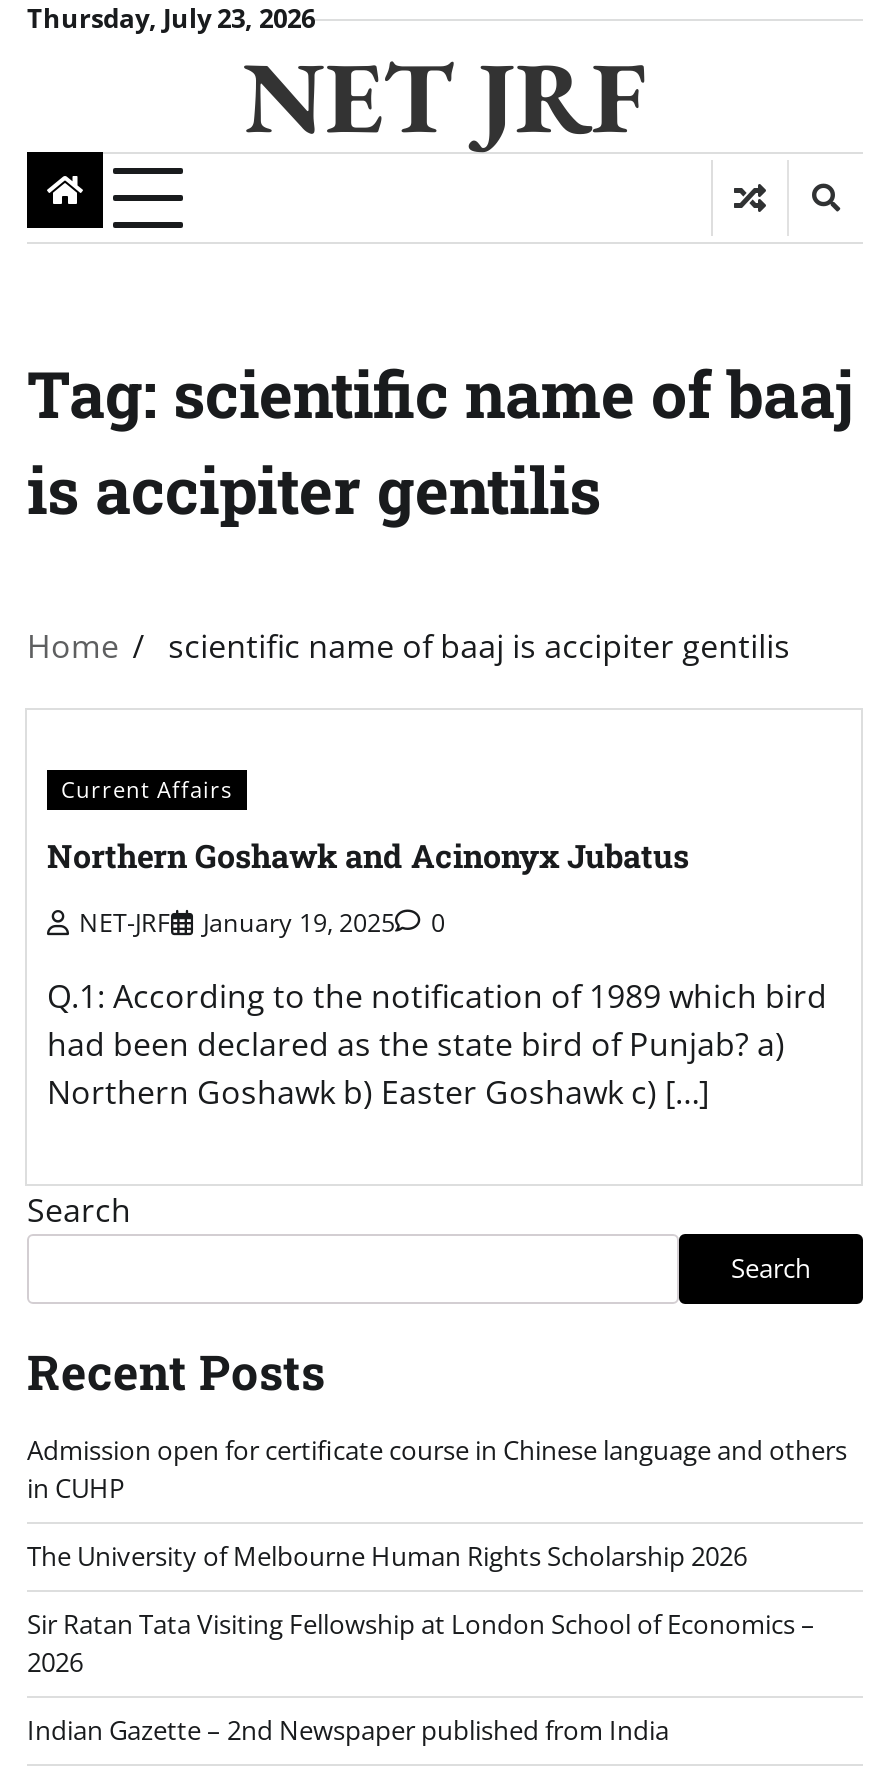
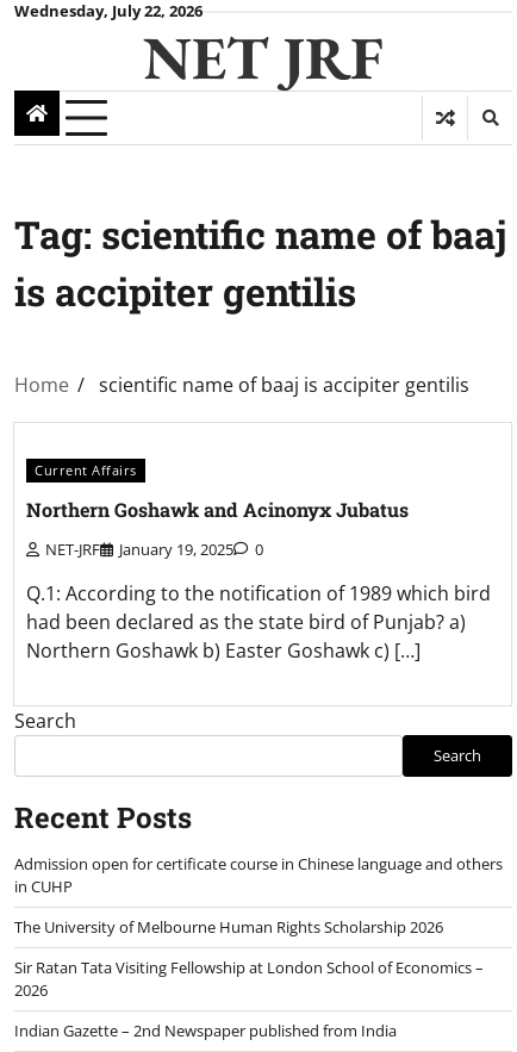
- Thursday, July 23, 2026
+ Wednesday, July 22, 2026
